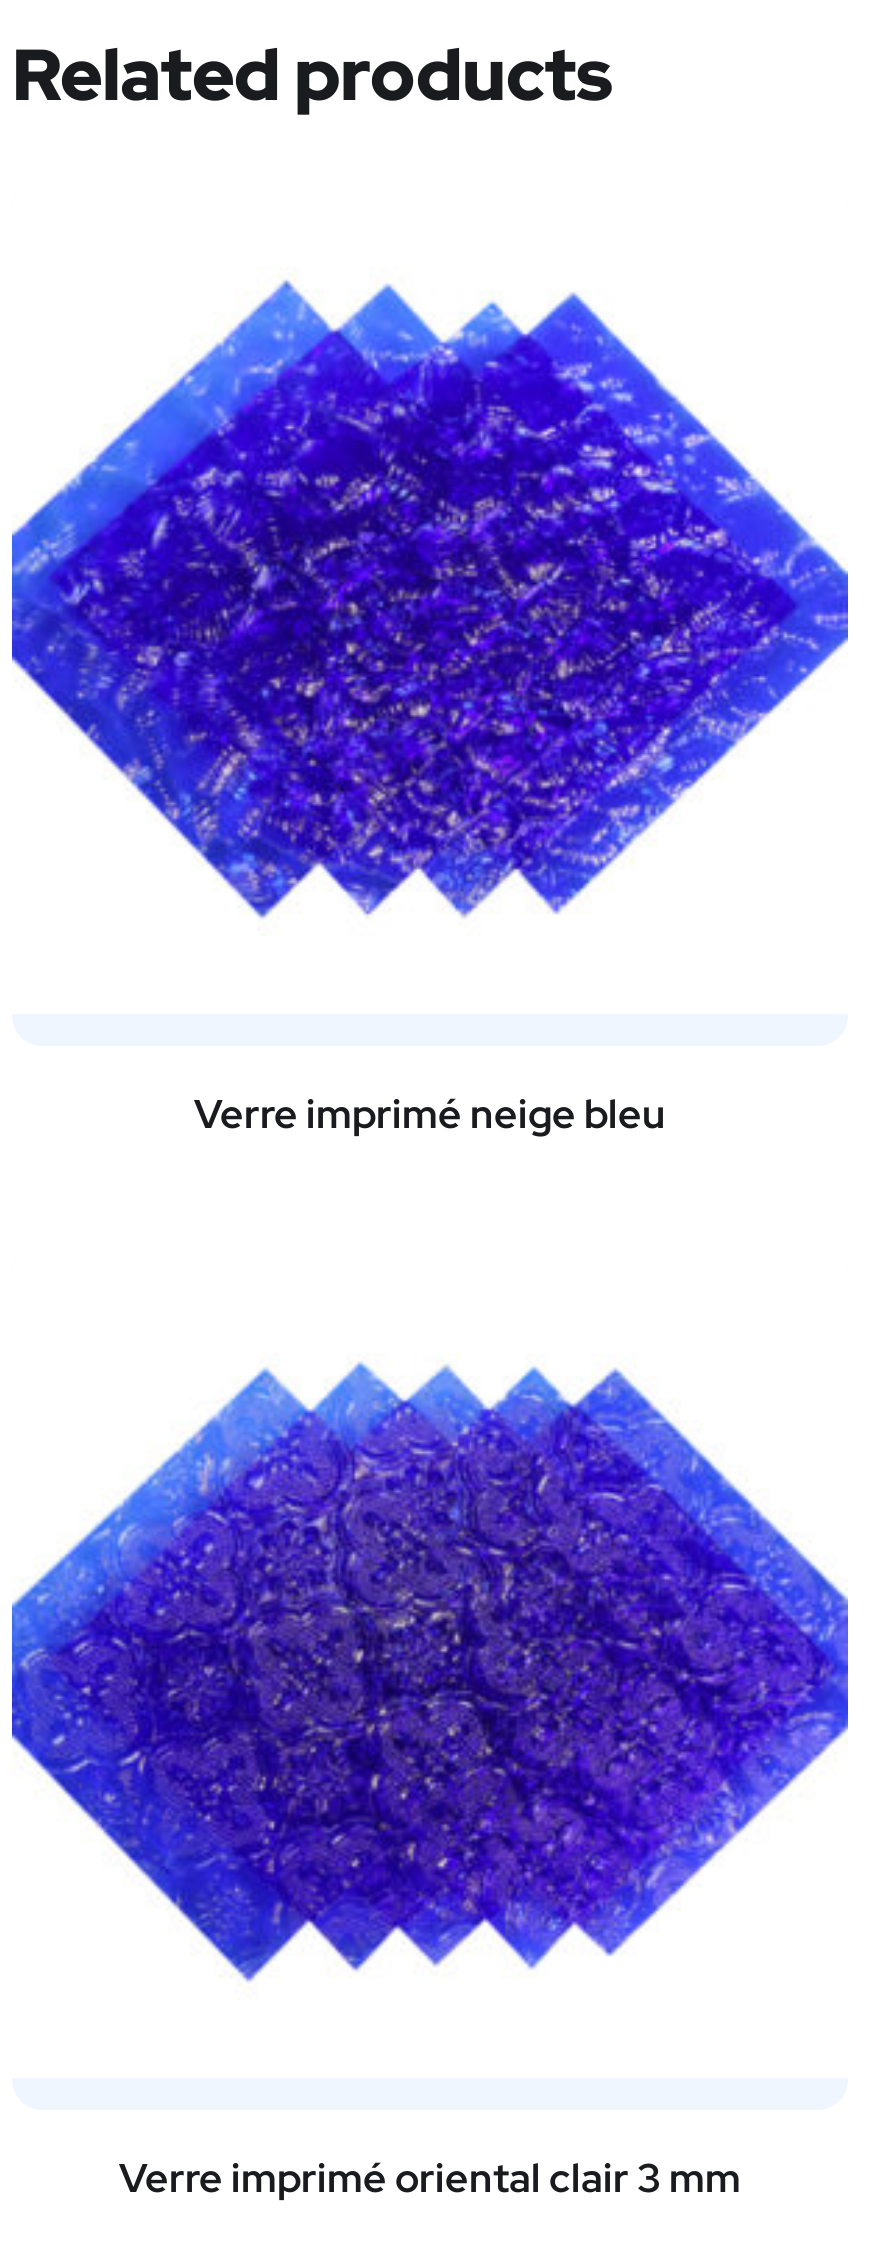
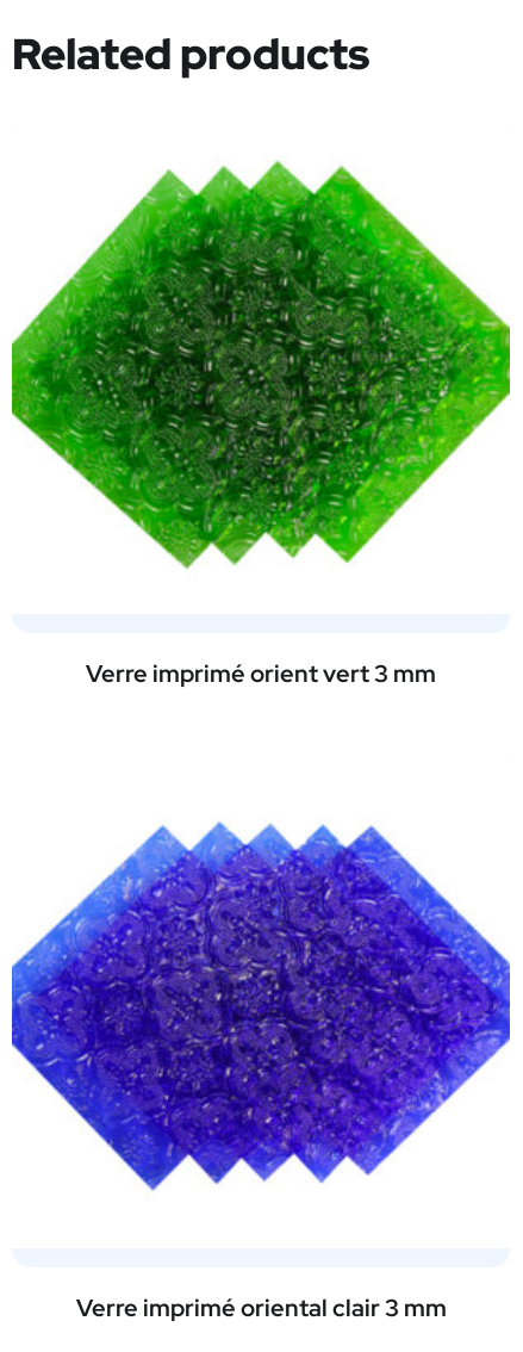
- [image]
+ [image]

- Verre imprimé neige bleu
+ Verre imprimé orient vert 3 mm
